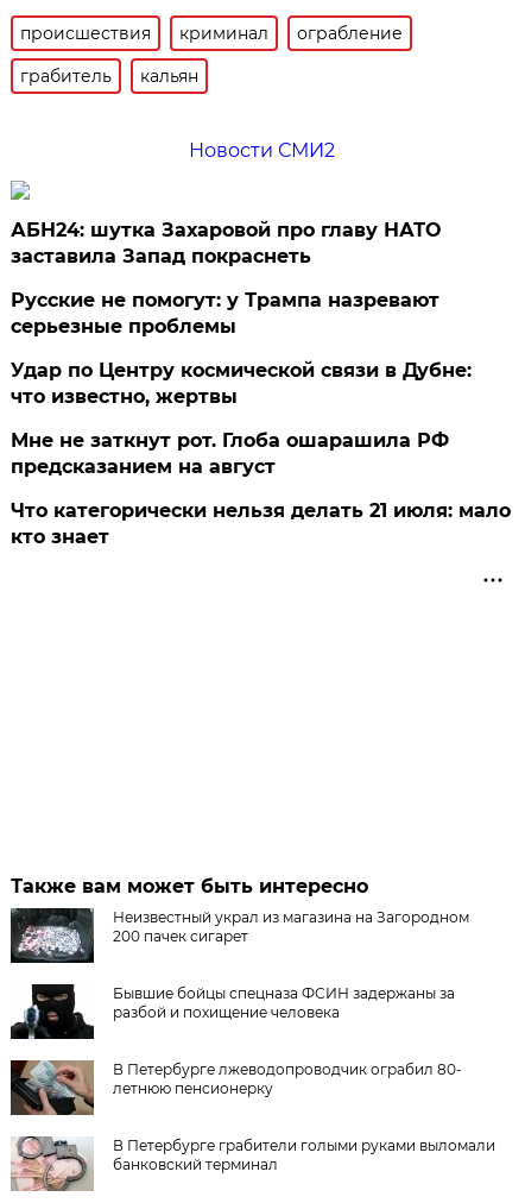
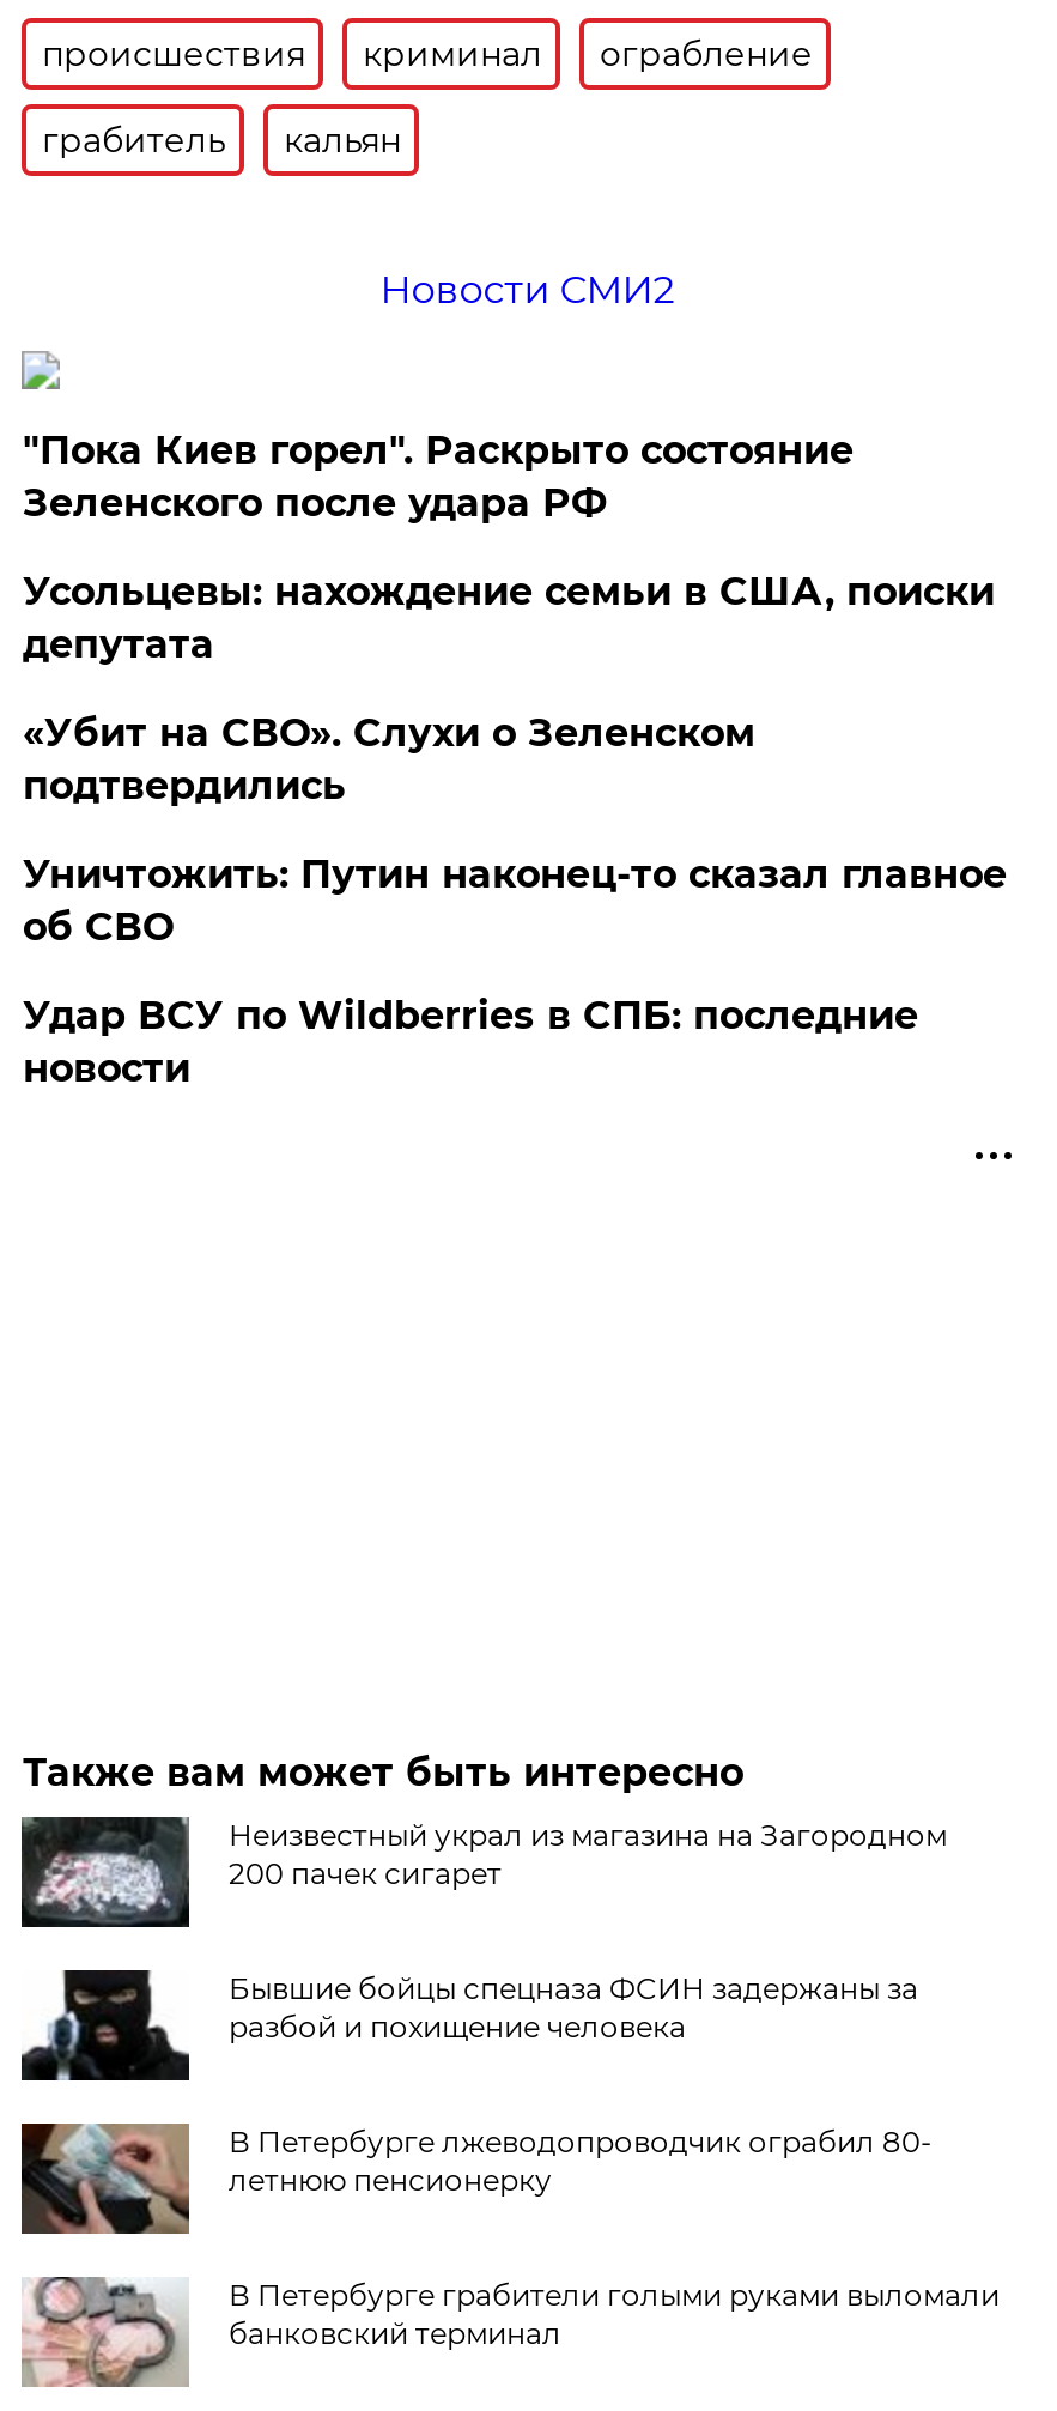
- АБН24: шутка Захаровой про главу НАТО
- заставила Запад покраснеть
+ "Пока Киев горел". Раскрыто состояние
+ Зеленского после удара РФ

- Русские не помогут: у Трампа назревают
- серьезные проблемы
+ Усольцевы: нахождение семьи в США, поиски
+ депутата

- Удар по Центру космической связи в Дубне:
- что известно, жертвы
+ «Убит на СВО». Слухи о Зеленском
+ подтвердились

- Мне не заткнут рот. Глоба ошарашила РФ
- предсказанием на август
+ Уничтожить: Путин наконец-то сказал главное
+ об СВО

- Что категорически нельзя делать 21 июля: мало
- кто знает
+ Удар ВСУ по Wildberries в СПБ: последние
+ новости
